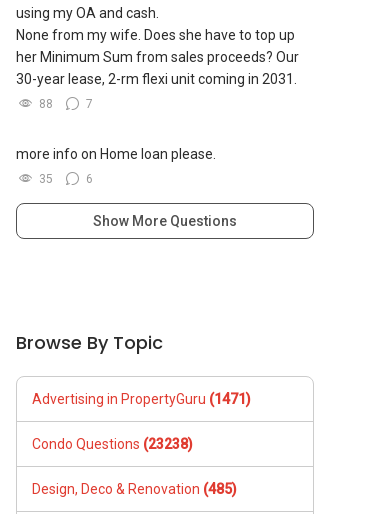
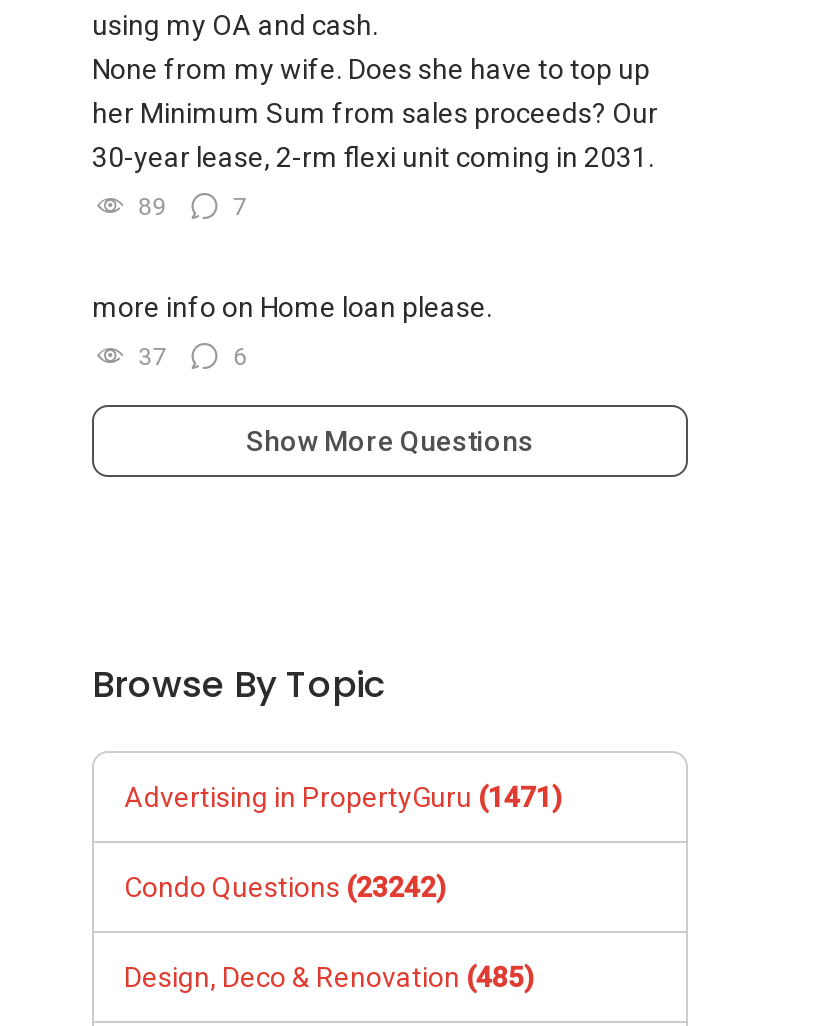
- 88
+ 89

- 35
+ 37

- Condo Questions (23238)
+ Condo Questions (23242)
